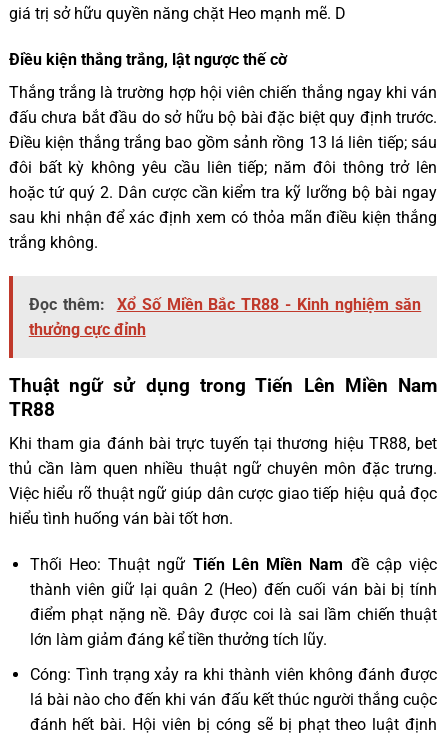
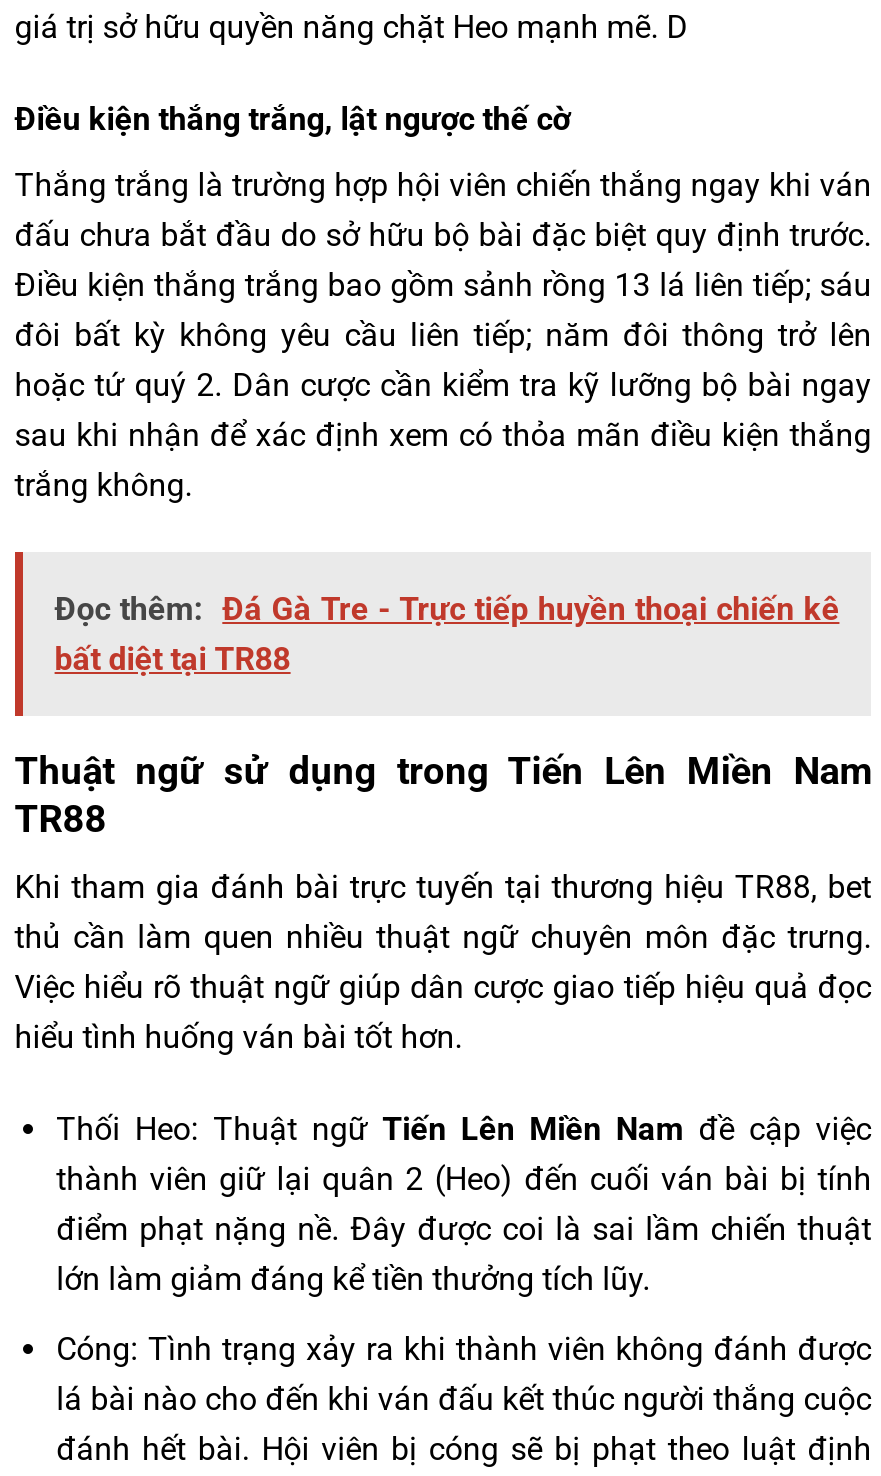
- Đọc thêm:
- Xổ Số Miền Bắc TR88 - Kinh nghiệm săn
- thưởng cực đỉnh
+ Đọc thêm: Đá Gà Tre - Trực tiếp huyền thoại chiến kê
+ bất diệt tại TR88
